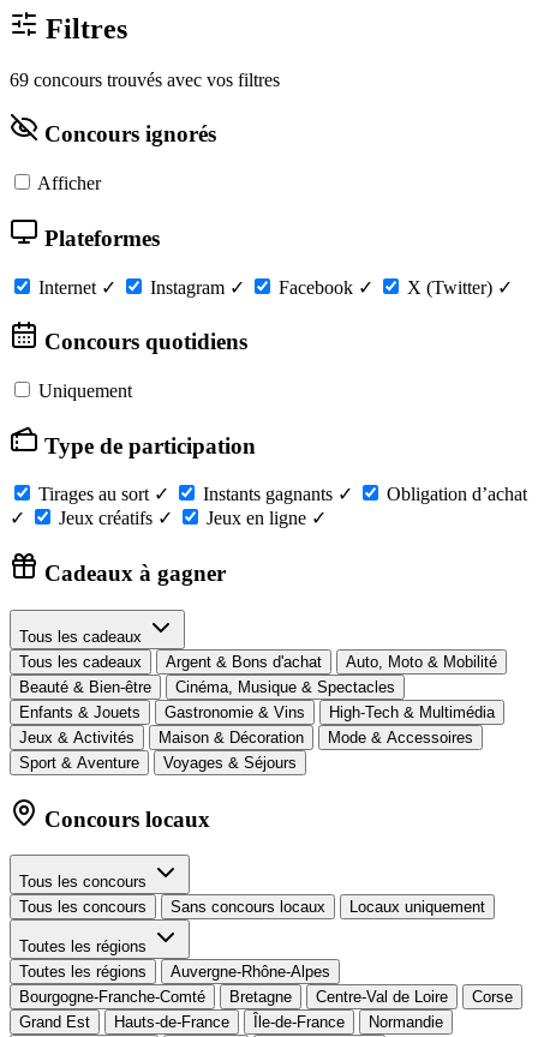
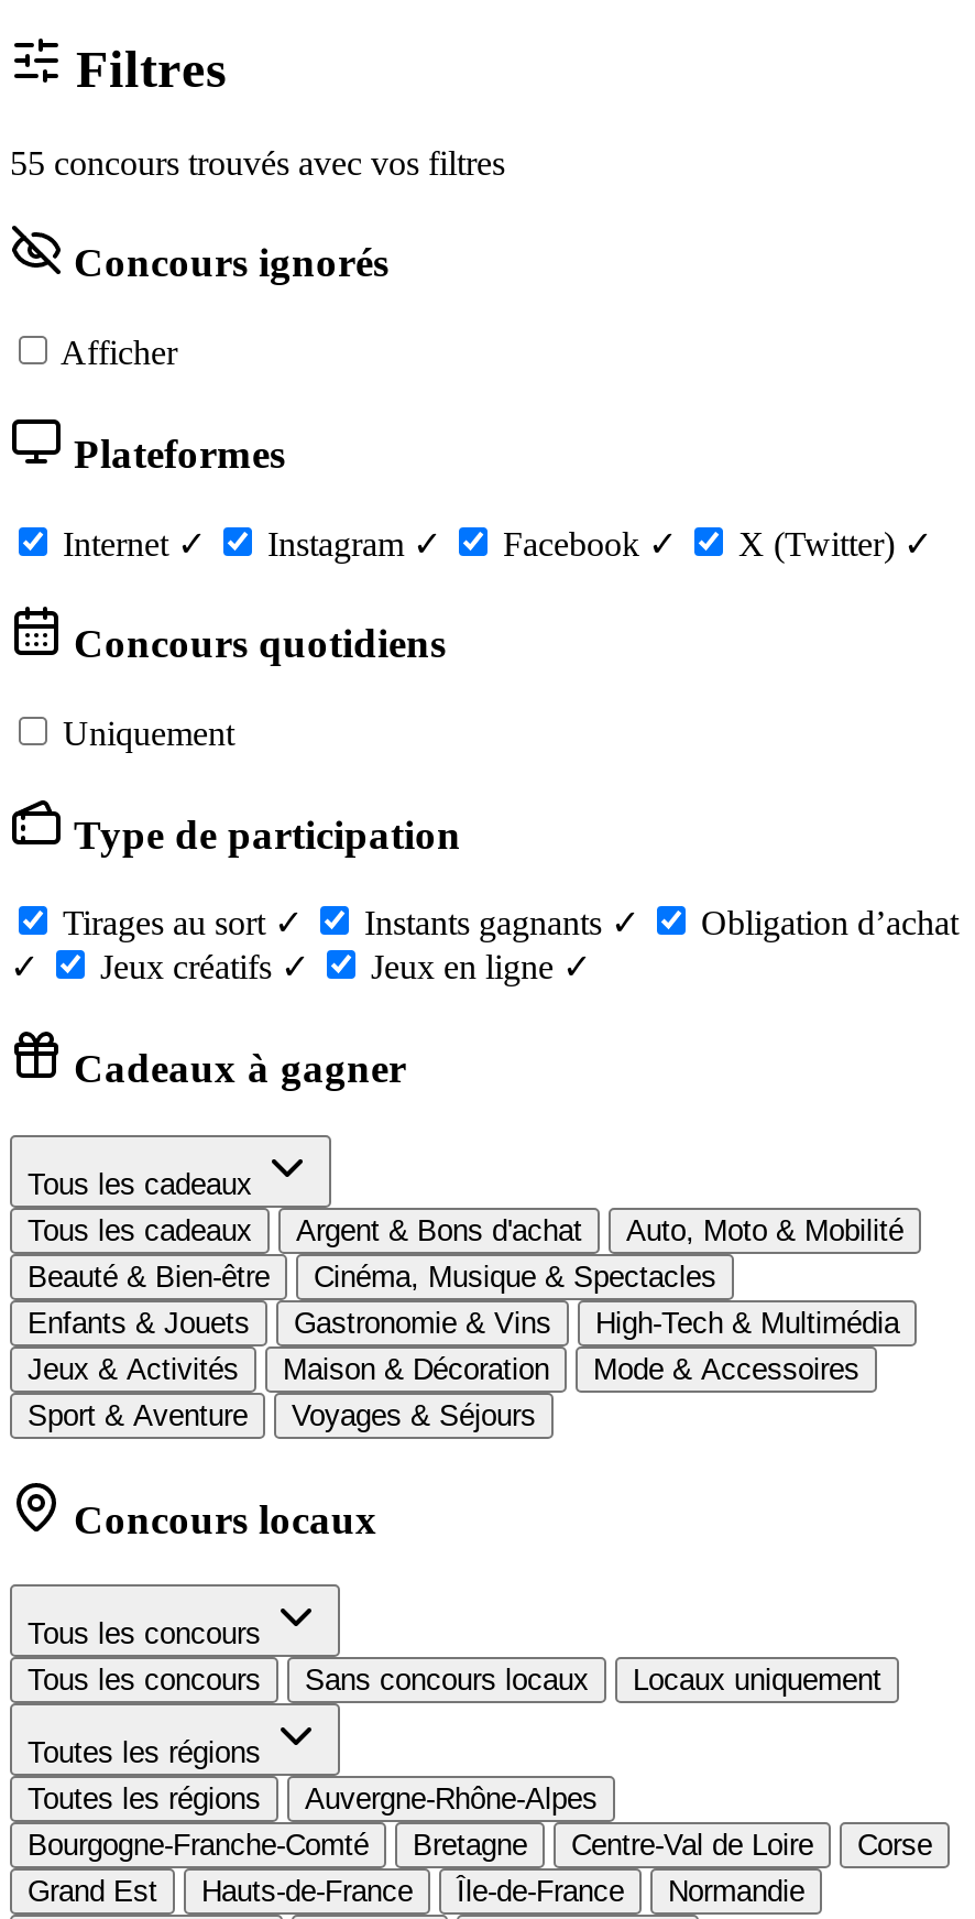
- 69 concours trouvés avec vos filtres
+ 55 concours trouvés avec vos filtres
